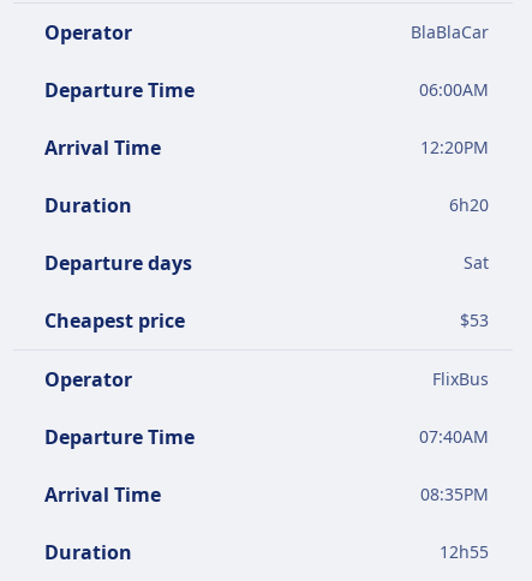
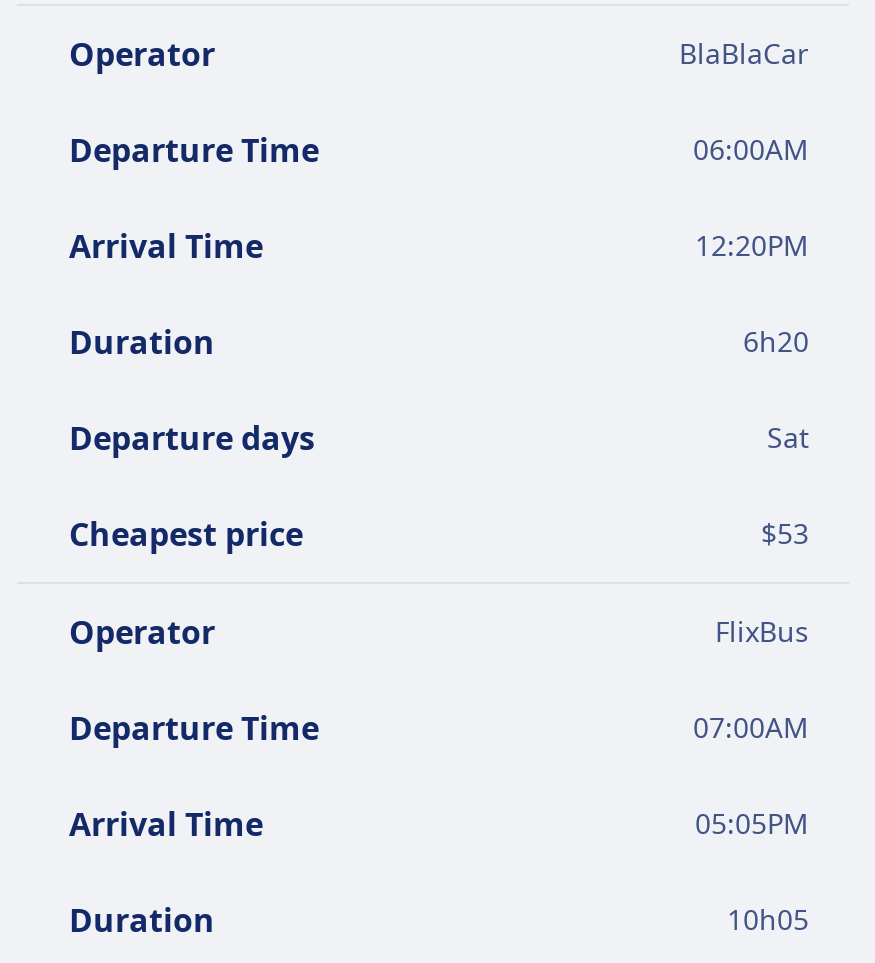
- 07:40AM
+ 07:00AM

- 08:35PM
+ 05:05PM

- 12h55
+ 10h05
